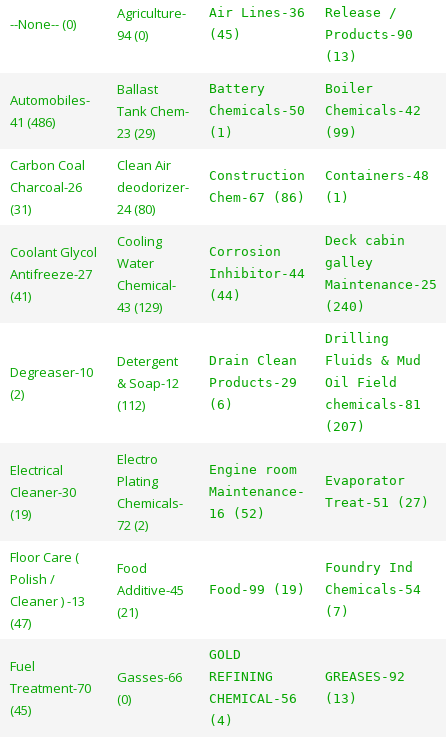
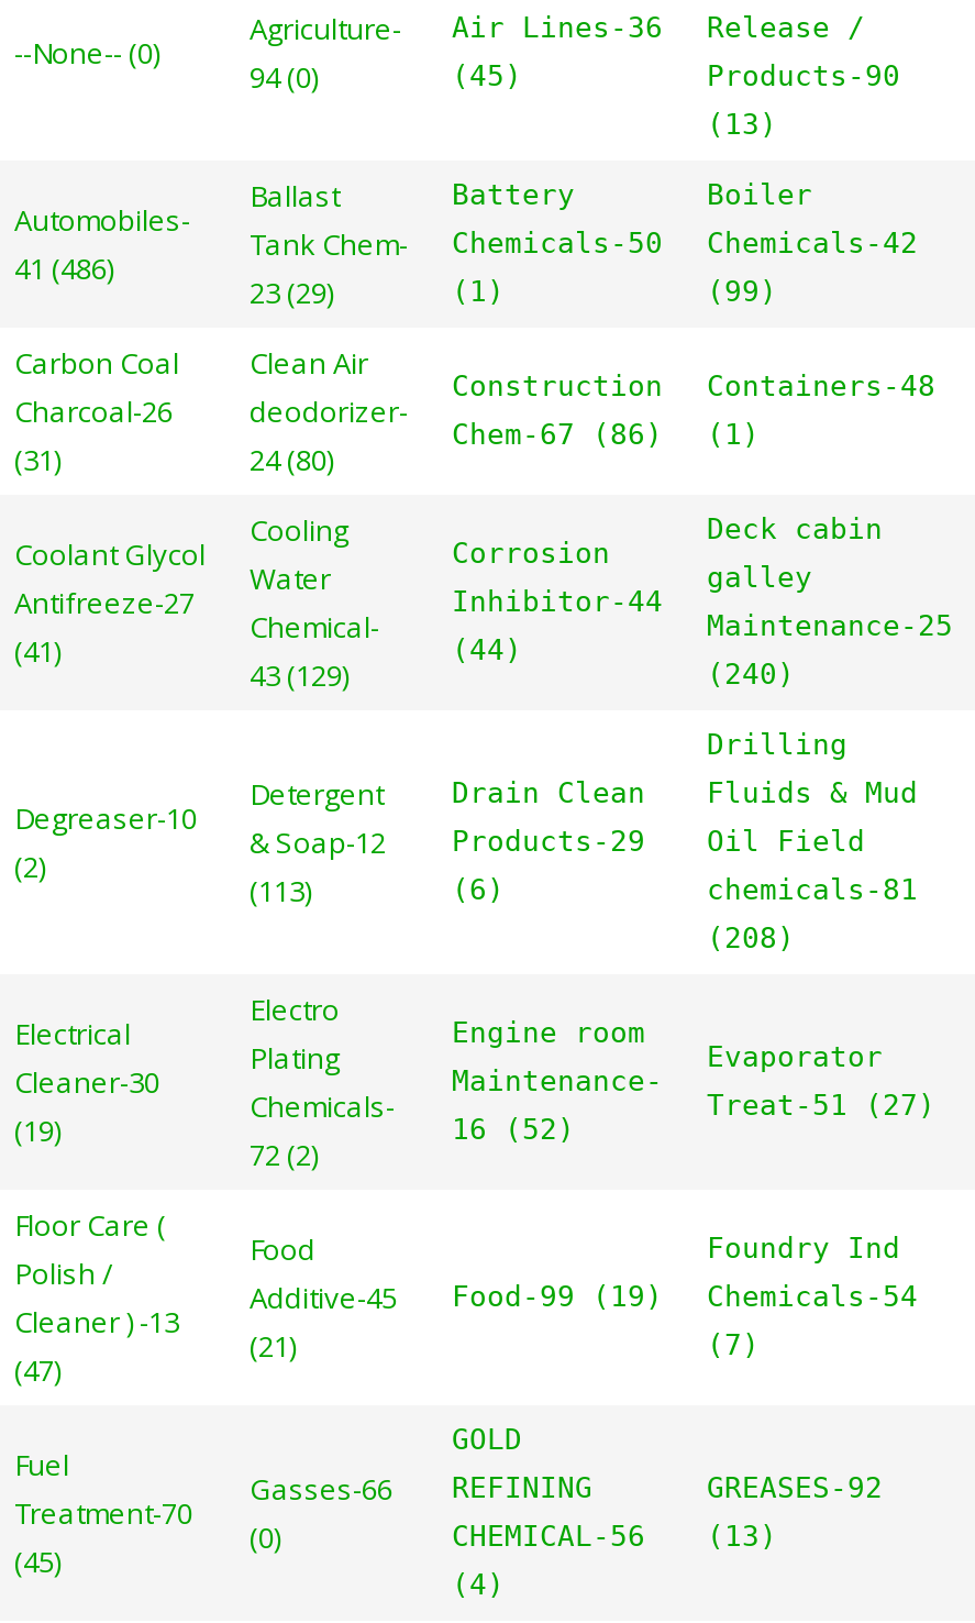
- (112)
+ (113)

- (207)
+ (208)
